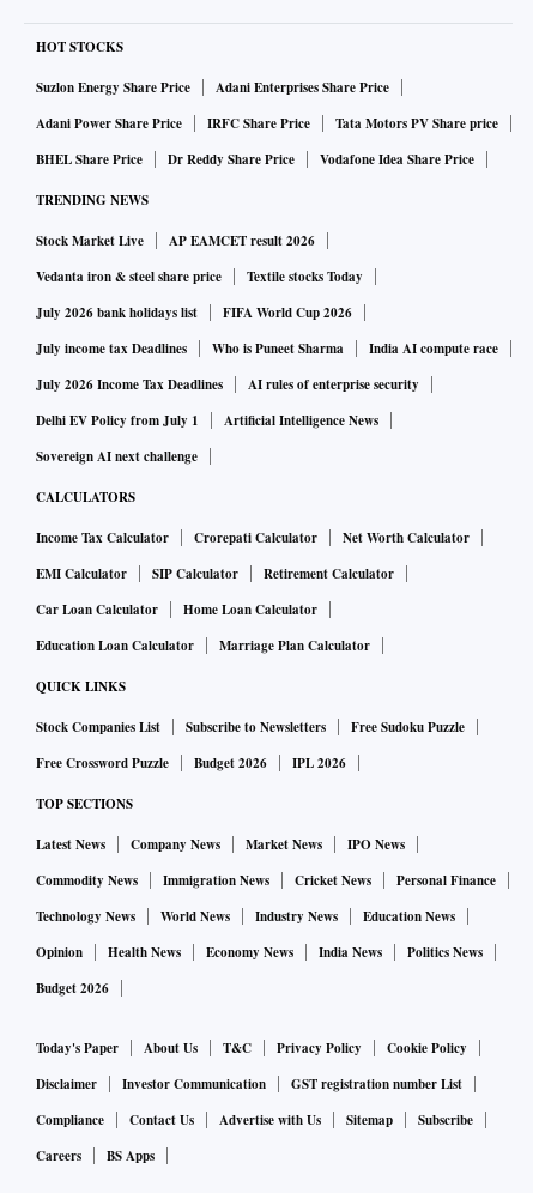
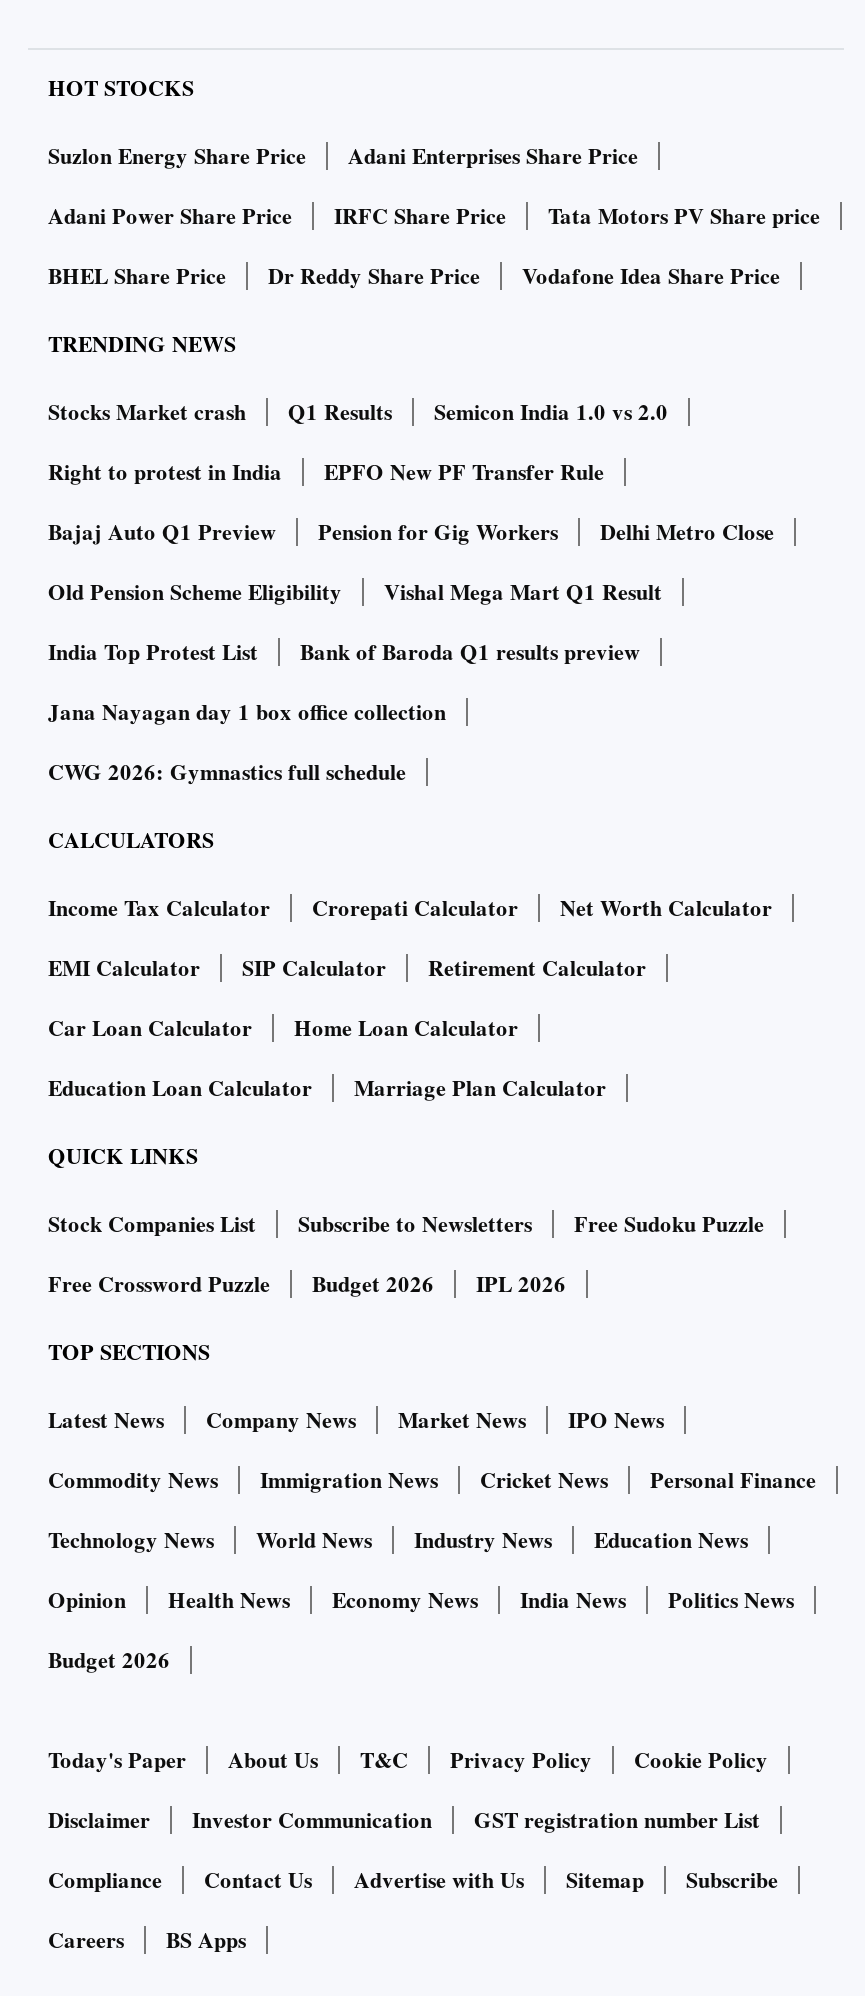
- Stock Market Live
- AP EAMCET result 2026
+ Stocks Market crash
+ Q1 Results
+ Semicon India 1.0 vs 2.0

- Vedanta iron & steel share price
- Textile stocks Today
+ Right to protest in India
+ EPFO New PF Transfer Rule

- July 2026 bank holidays list
- FIFA World Cup 2026
+ Bajaj Auto Q1 Preview
+ Pension for Gig Workers
+ Delhi Metro Close

- July income tax Deadlines
- Who is Puneet Sharma
- India AI compute race
+ Old Pension Scheme Eligibility
+ Vishal Mega Mart Q1 Result

- July 2026 Income Tax Deadlines
- AI rules of enterprise security
+ India Top Protest List
+ Bank of Baroda Q1 results preview

- Delhi EV Policy from July 1
- Artificial Intelligence News
+ Jana Nayagan day 1 box office collection

- Sovereign AI next challenge
+ CWG 2026: Gymnastics full schedule
